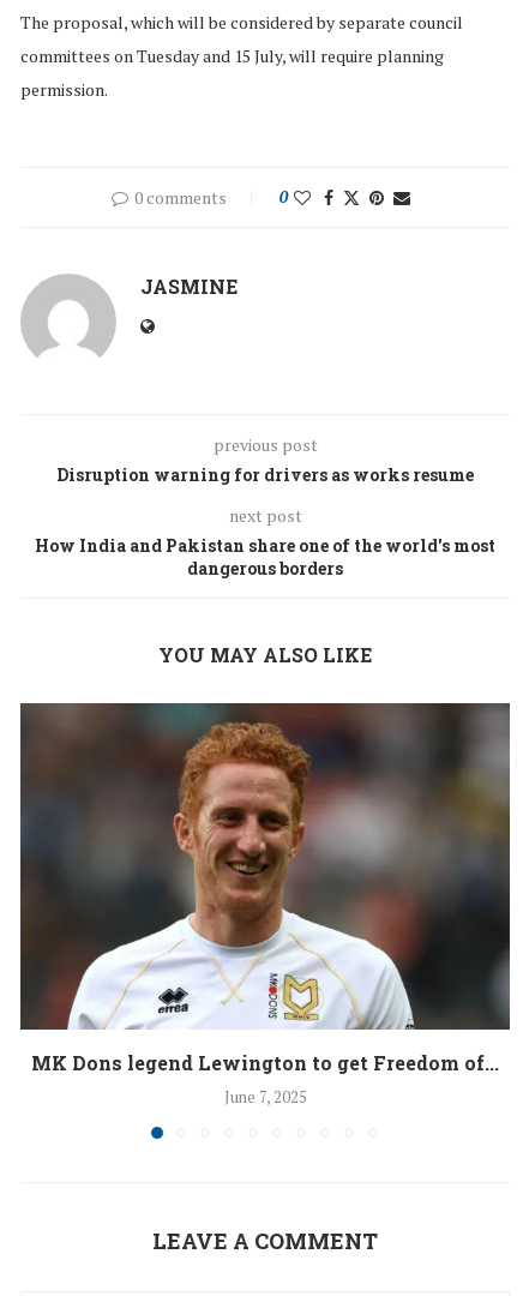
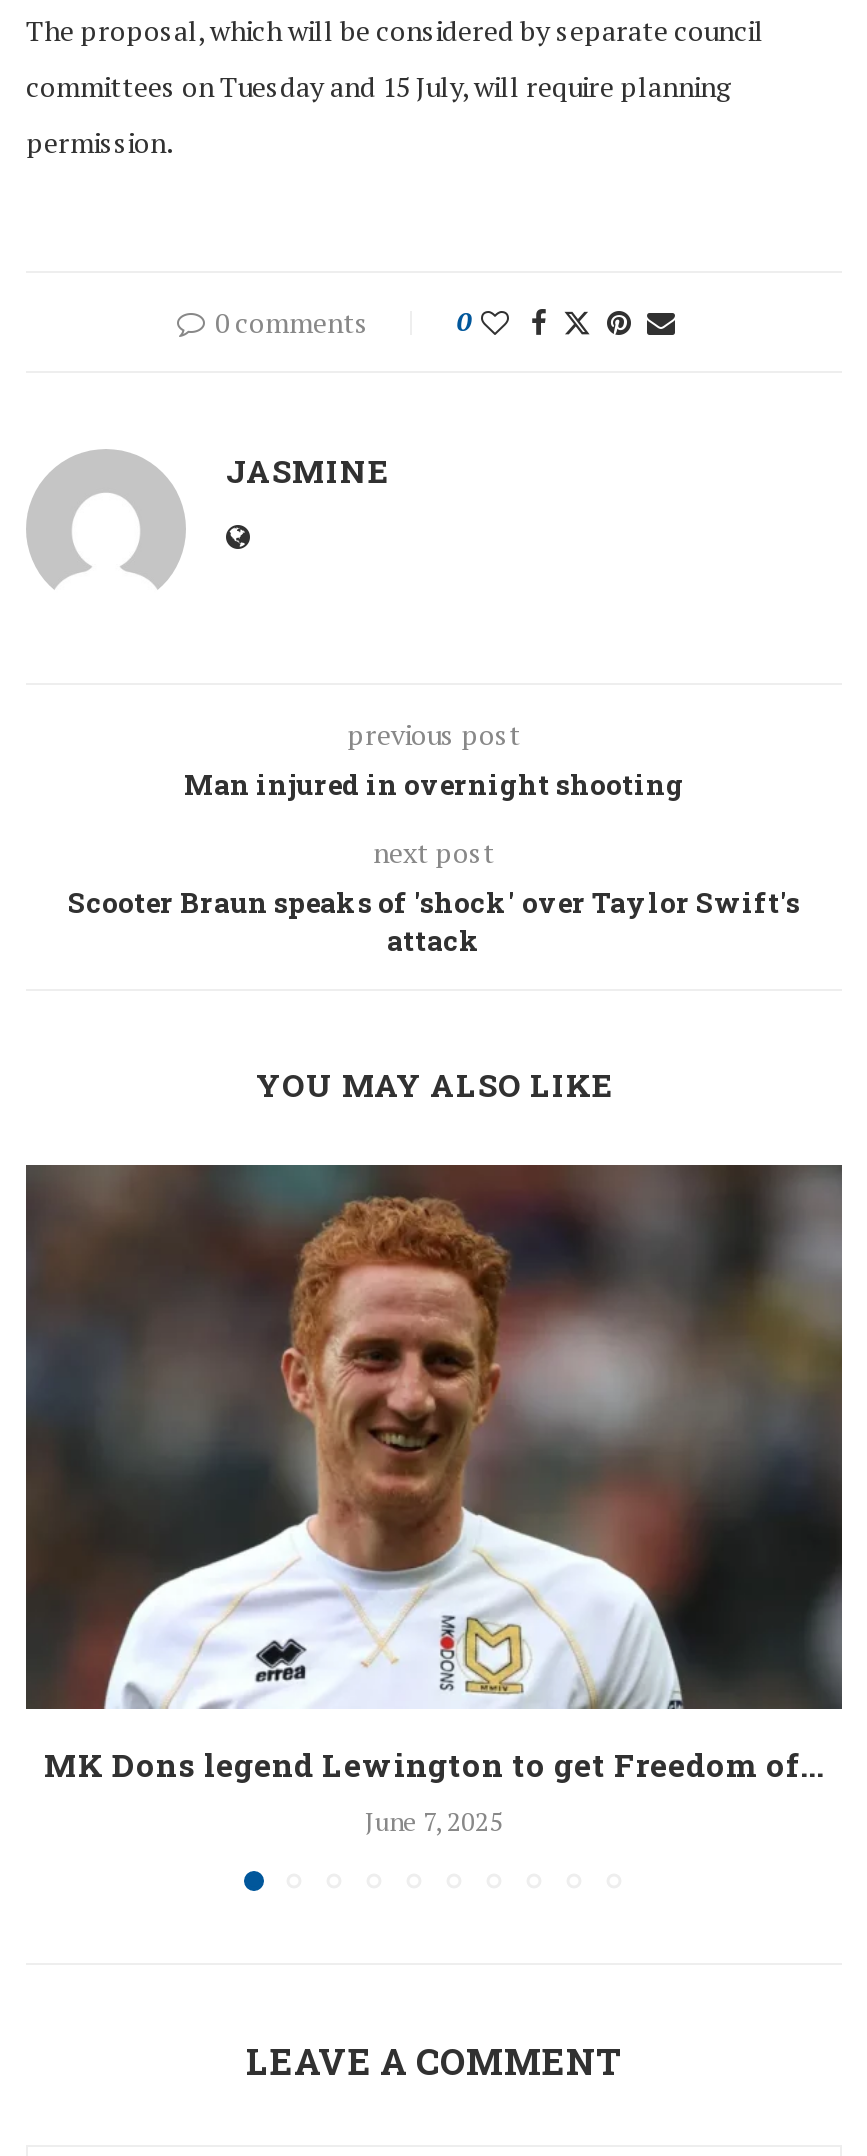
- Disruption warning for drivers as works resume
+ Man injured in overnight shooting

- How India and Pakistan share one of the world's most
- dangerous borders
+ Scooter Braun speaks of 'shock' over Taylor Swift's
+ attack
